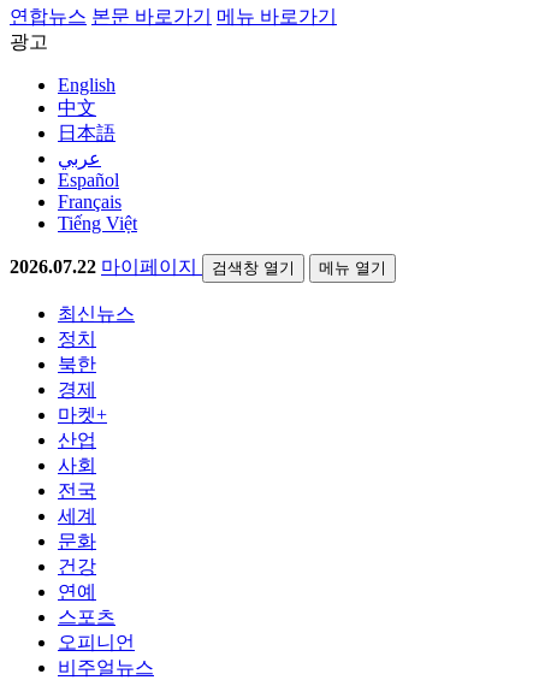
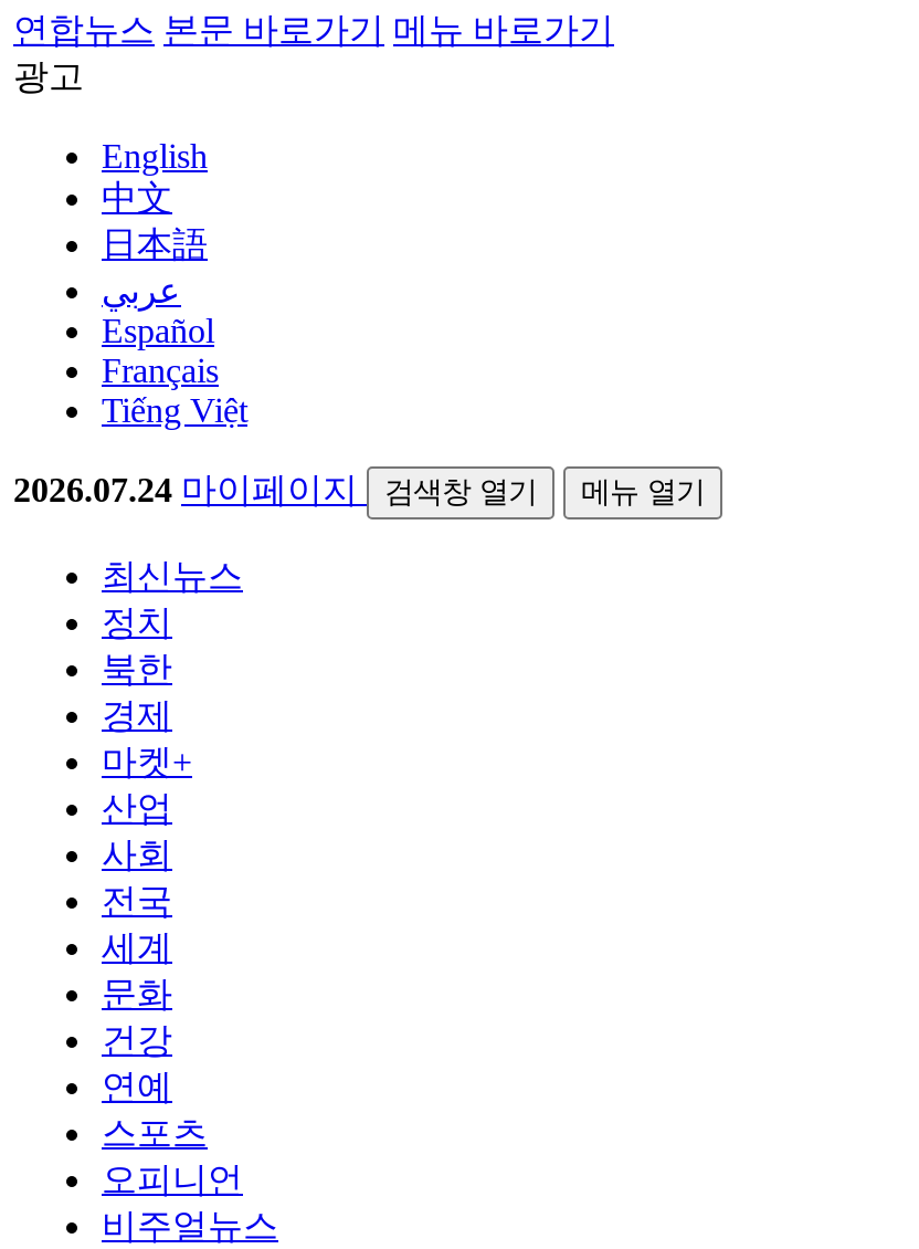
- 2026.07.22 마이페이지 검색창 열기 메뉴 열기
+ 2026.07.24 마이페이지 검색창 열기 메뉴 열기
